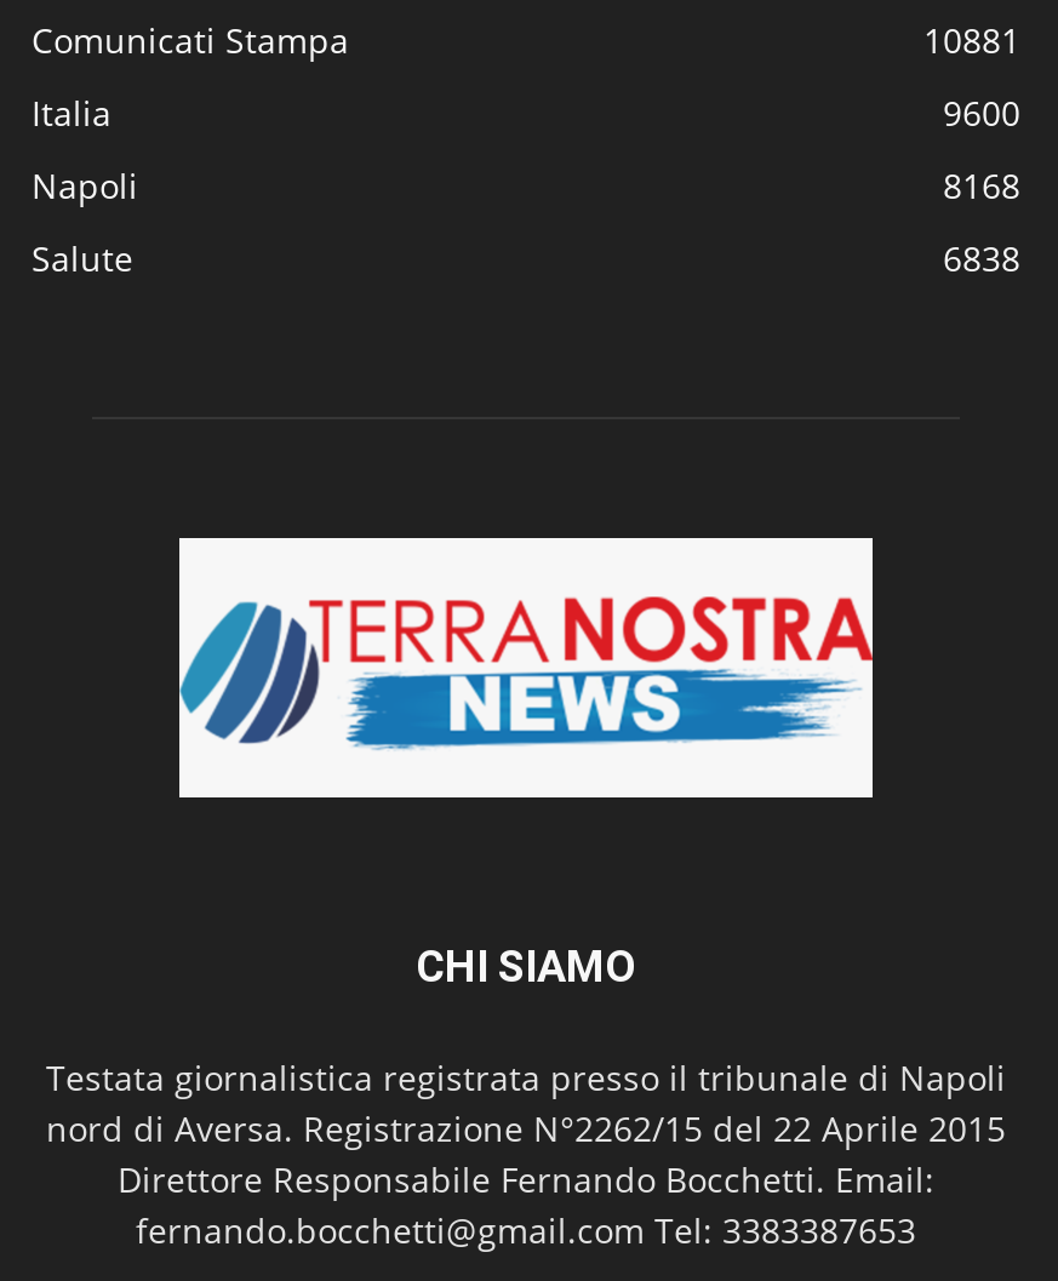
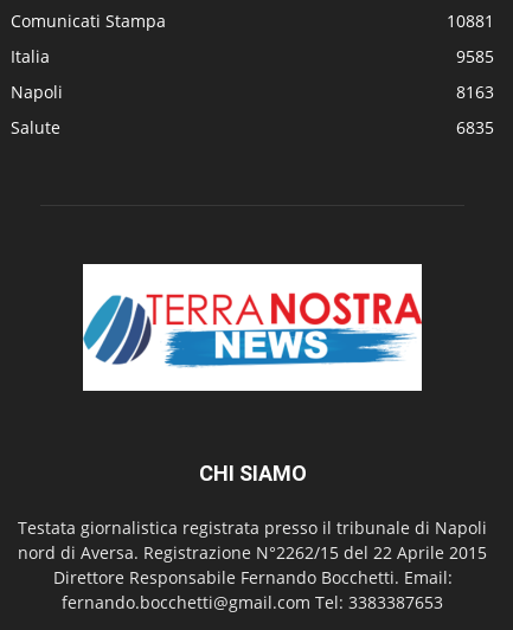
- 9600
+ 9585

- 8168
+ 8163

- 6838
+ 6835
